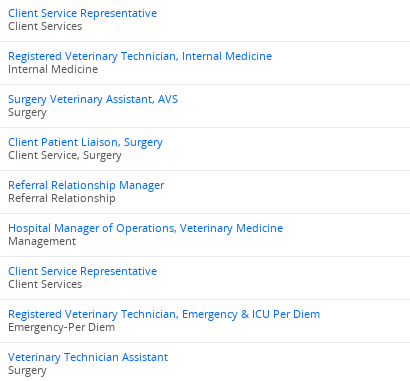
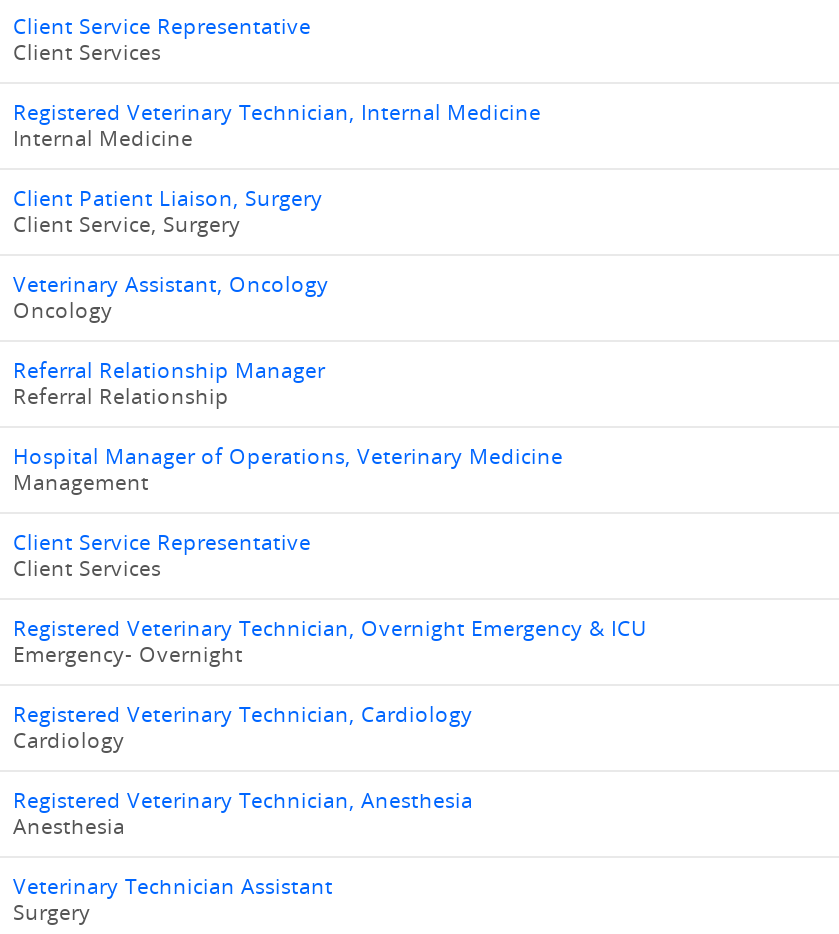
- Surgery Veterinary Assistant, AVS
- Surgery

moved up: Client Patient Liaison, Surgery | Client Service, Surgery

+ Veterinary Assistant, Oncology
+ Oncology

- Registered Veterinary Technician, Emergency & ICU Per Diem
- Emergency-Per Diem
+ Registered Veterinary Technician, Overnight Emergency & ICU
+ Emergency- Overnight
+ Registered Veterinary Technician, Cardiology
+ Cardiology
+ Registered Veterinary Technician, Anesthesia
+ Anesthesia
